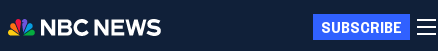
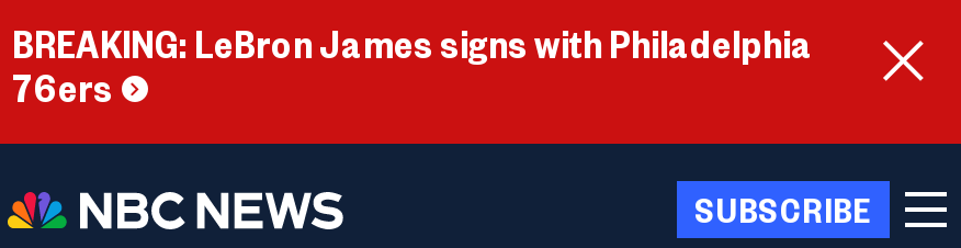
+ BREAKING: LeBron James signs with Philadelphia
+ 76ers
